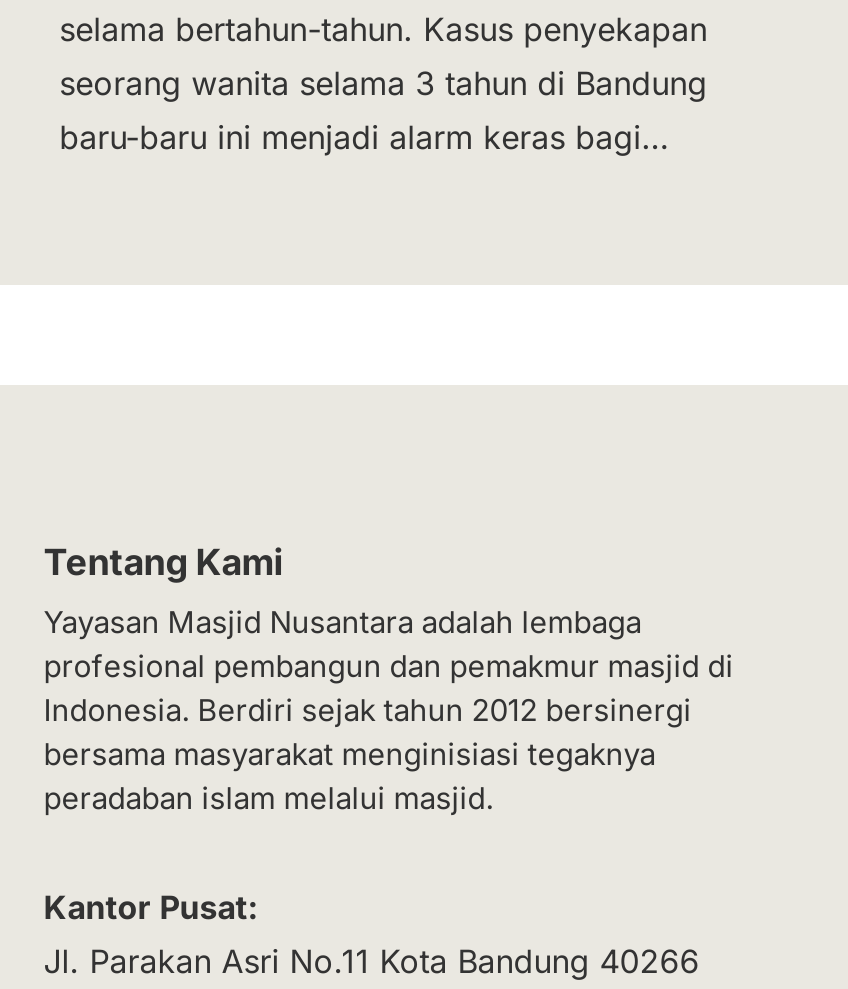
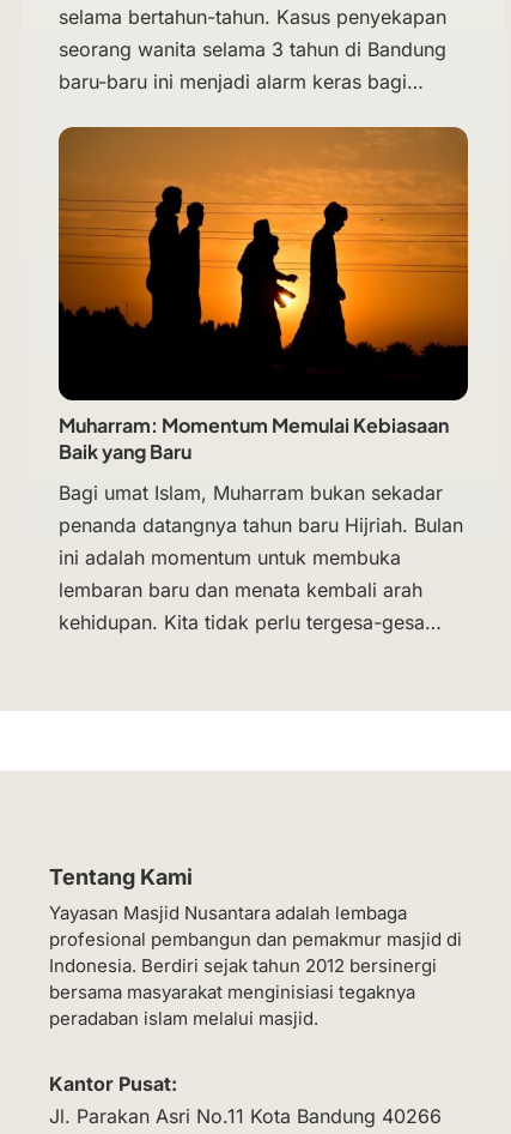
+ [image]
+ Muharram: Momentum Memulai Kebiasaan
+ Baik yang Baru
+ Bagi umat Islam, Muharram bukan sekadar
+ penanda datangnya tahun baru Hijriah. Bulan
+ ini adalah momentum untuk membuka
+ lembaran baru dan menata kembali arah
+ kehidupan. Kita tidak perlu tergesa-gesa…
